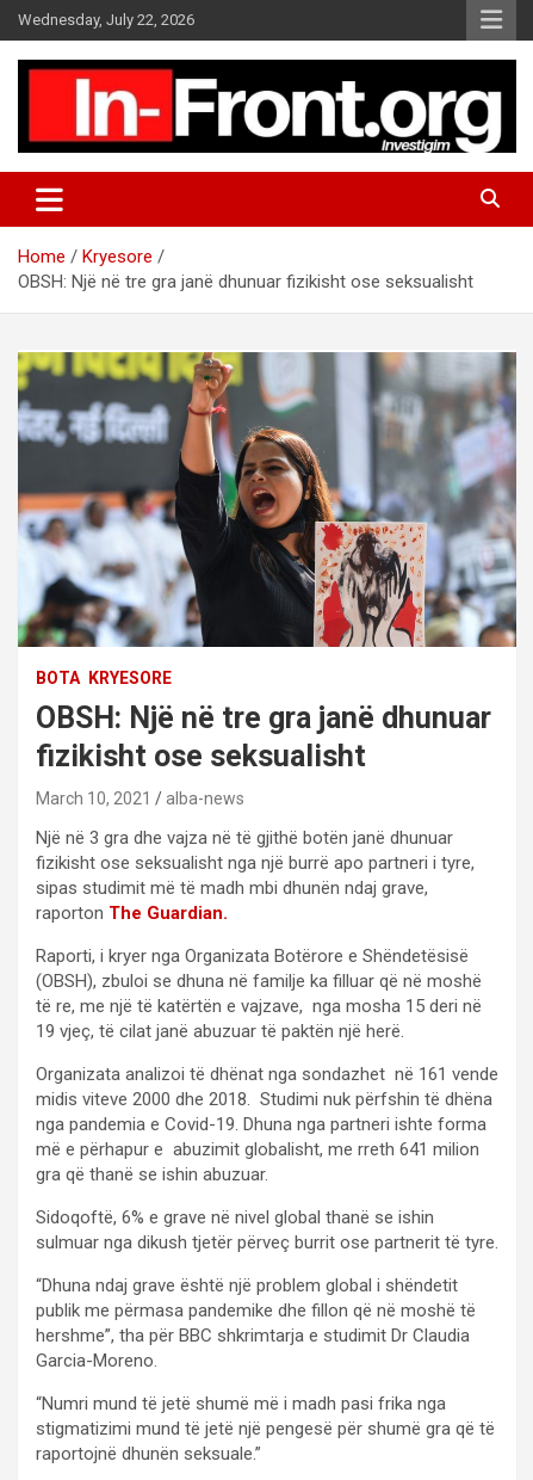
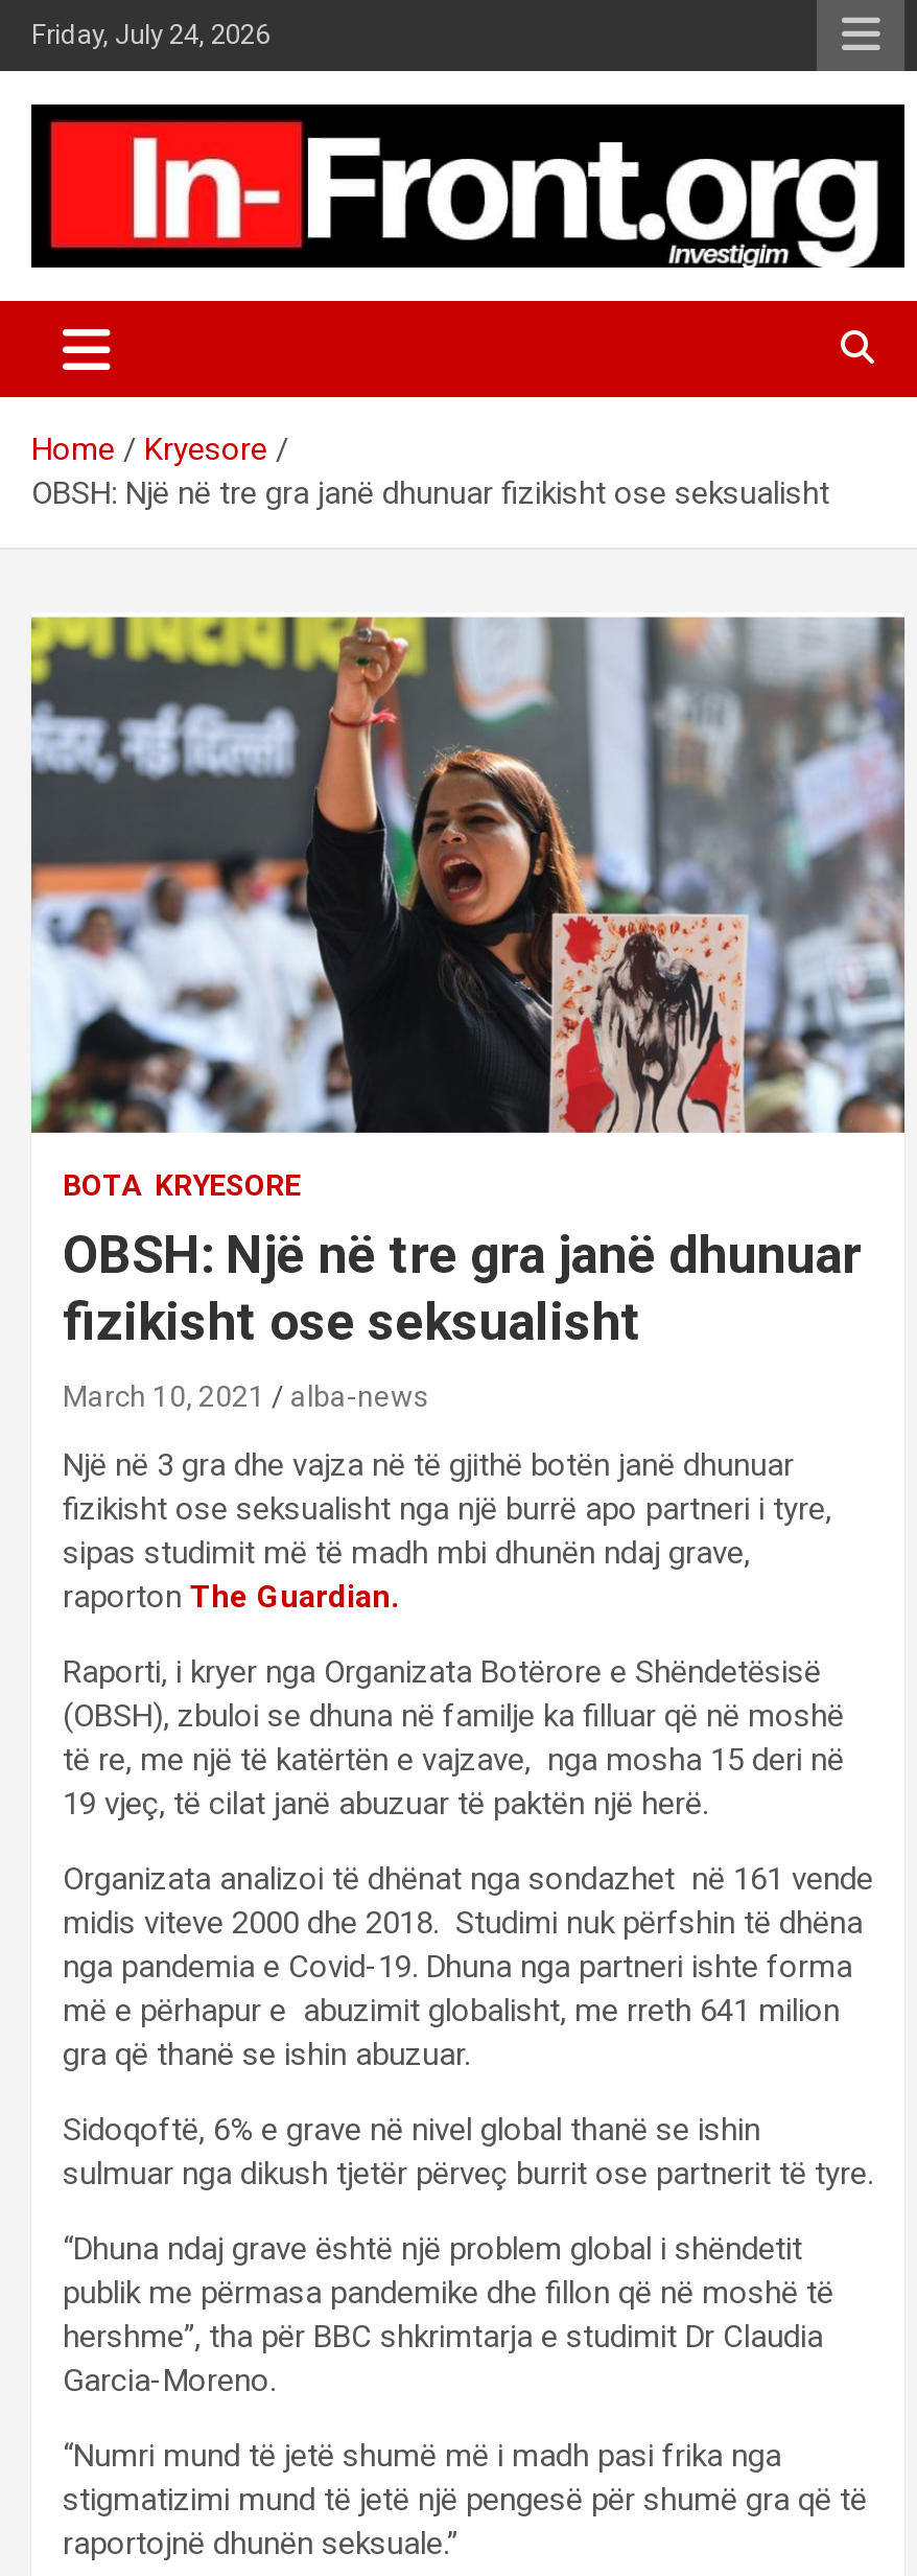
- Wednesday, July 22, 2026
+ Friday, July 24, 2026
